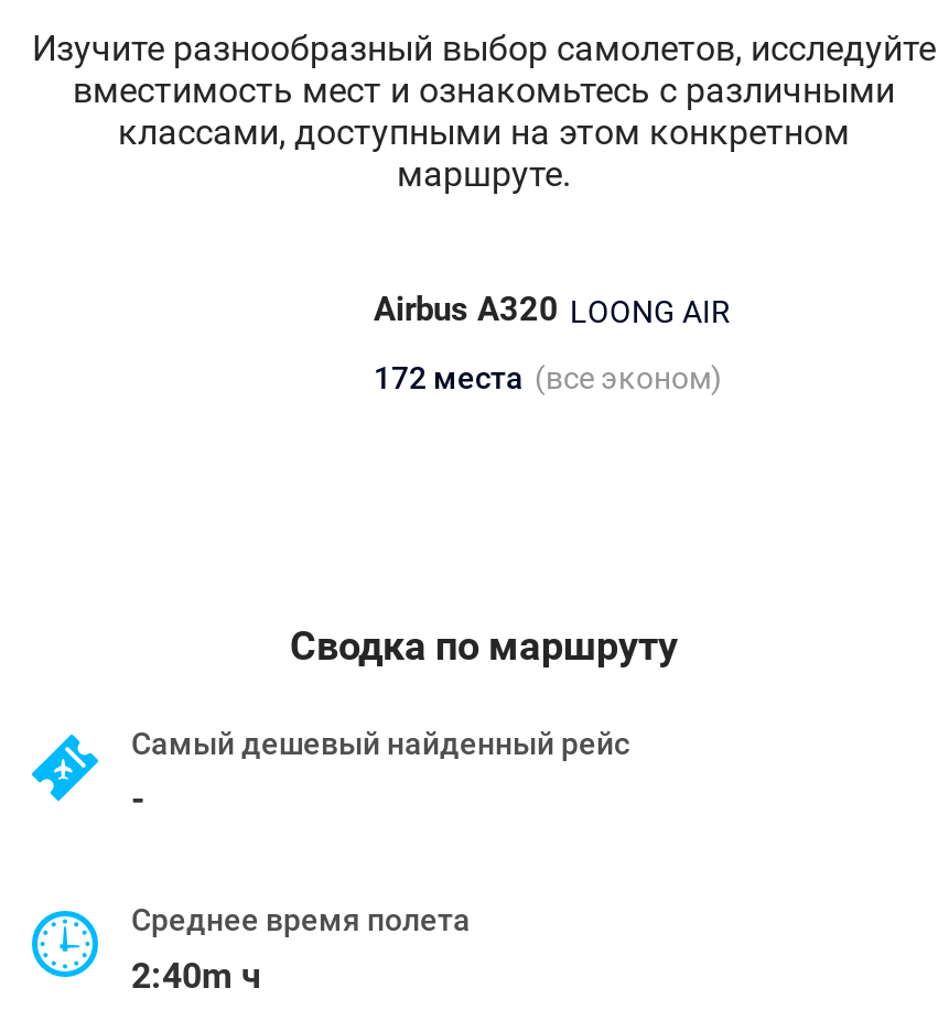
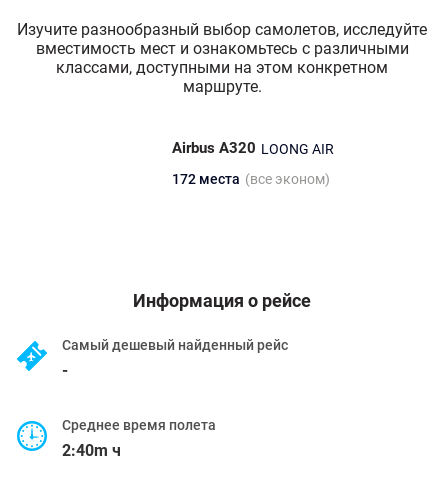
- Сводка по маршруту
+ Информация о рейсе
